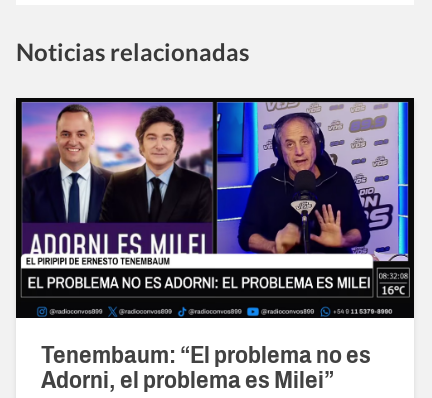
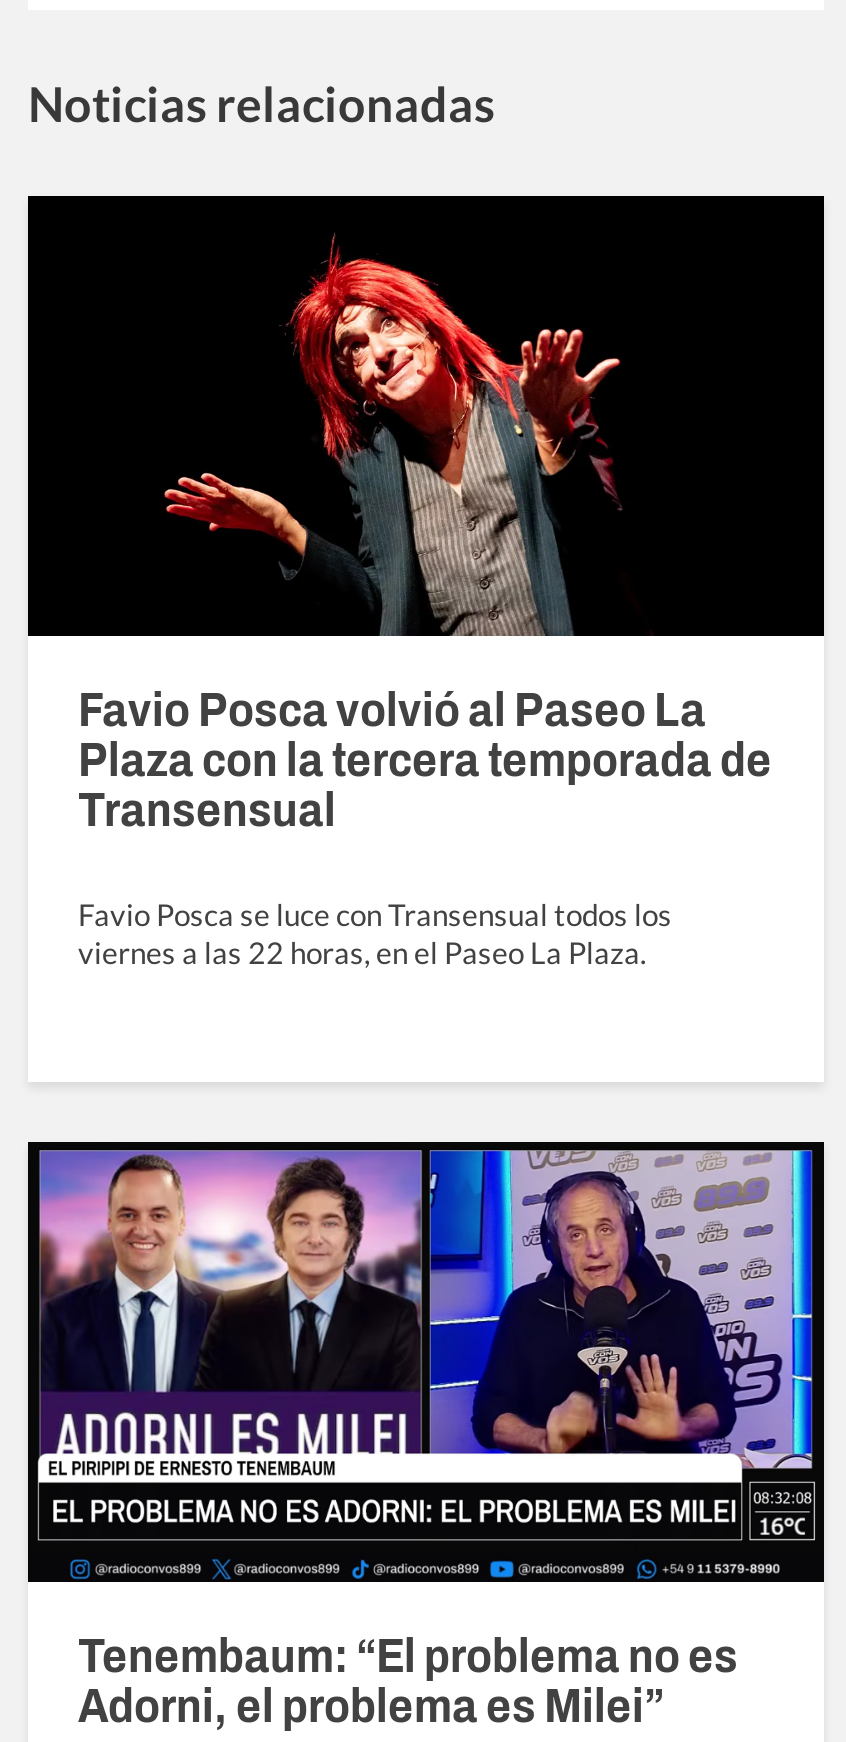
+ [image]
+ Favio Posca volvió al Paseo La
+ Plaza con la tercera temporada de
+ Transensual
+ Favio Posca se luce con Transensual todos los
+ viernes a las 22 horas, en el Paseo La Plaza.
